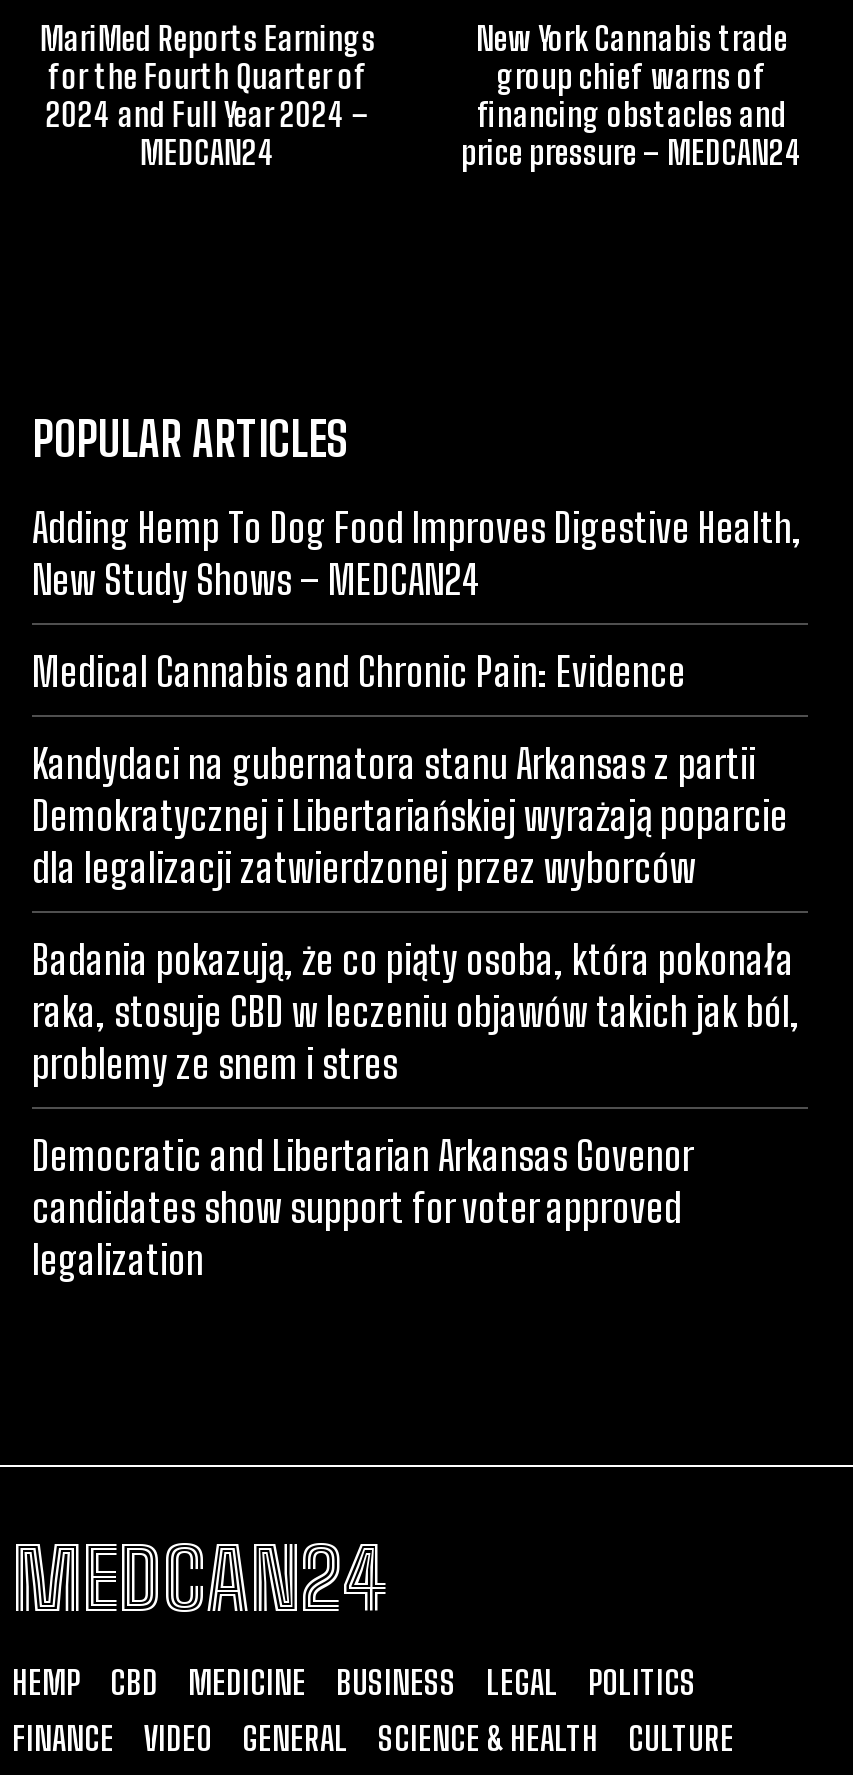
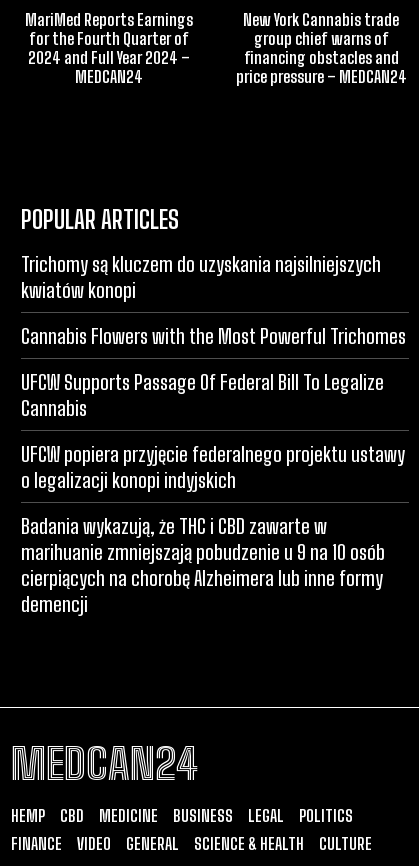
- Adding Hemp To Dog Food Improves Digestive Health,
- New Study Shows – MEDCAN24
+ Trichomy są kluczem do uzyskania najsilniejszych
+ kwiatów konopi

- Medical Cannabis and Chronic Pain: Evidence
+ Cannabis Flowers with the Most Powerful Trichomes

- Kandydaci na gubernatora stanu Arkansas z partii
- Demokratycznej i Libertariańskiej wyrażają poparcie
- dla legalizacji zatwierdzonej przez wyborców
+ UFCW Supports Passage Of Federal Bill To Legalize
+ Cannabis

- Badania pokazują, że co piąty osoba, która pokonała
- raka, stosuje CBD w leczeniu objawów takich jak ból,
- problemy ze snem i stres
+ UFCW popiera przyjęcie federalnego projektu ustawy
+ o legalizacji konopi indyjskich

- Democratic and Libertarian Arkansas Govenor
- candidates show support for voter approved
- legalization
+ Badania wykazują, że THC i CBD zawarte w
+ marihuanie zmniejszają pobudzenie u 9 na 10 osób
+ cierpiących na chorobę Alzheimera lub inne formy
+ demencji
